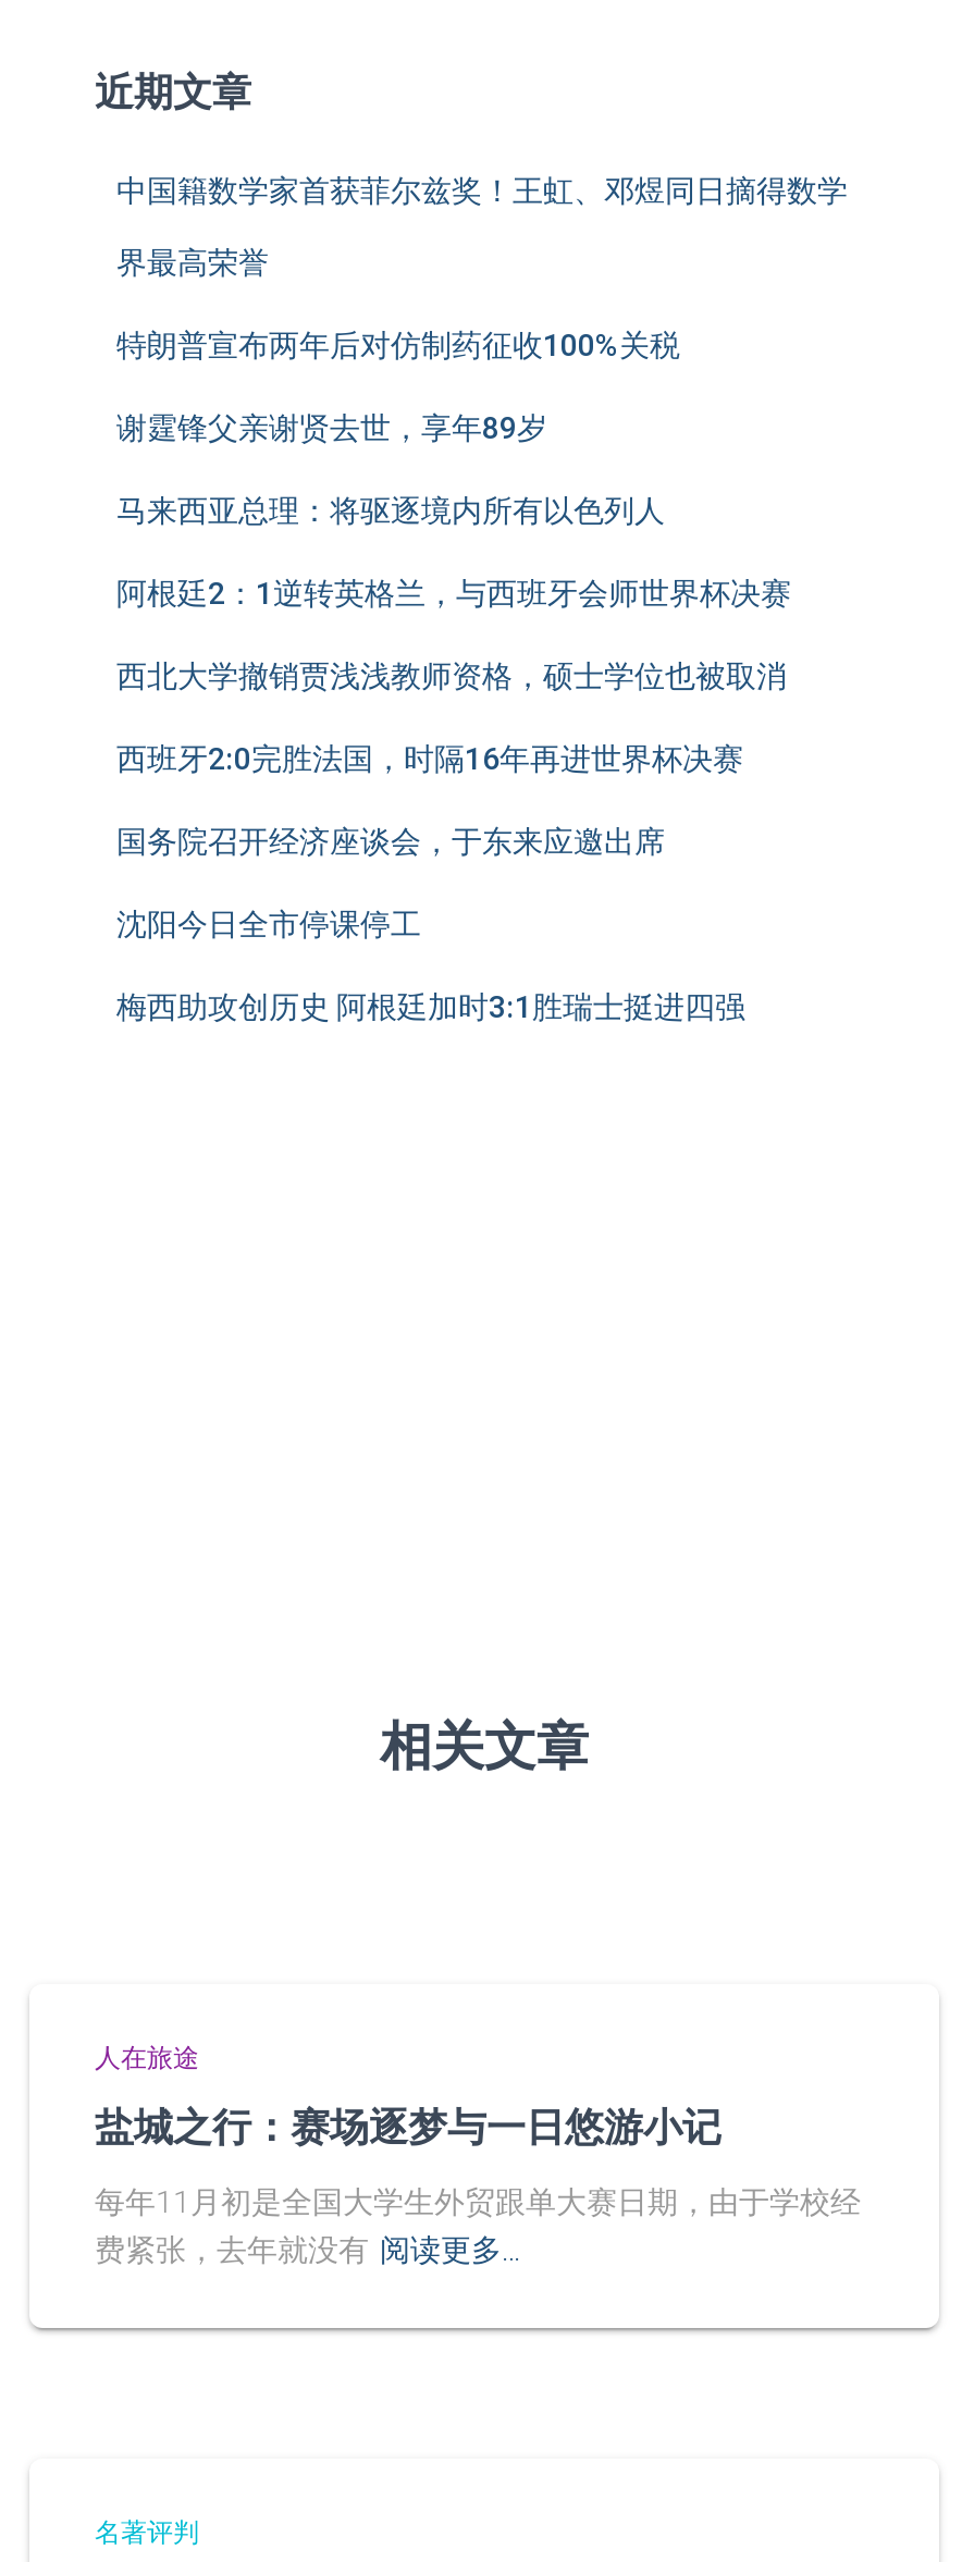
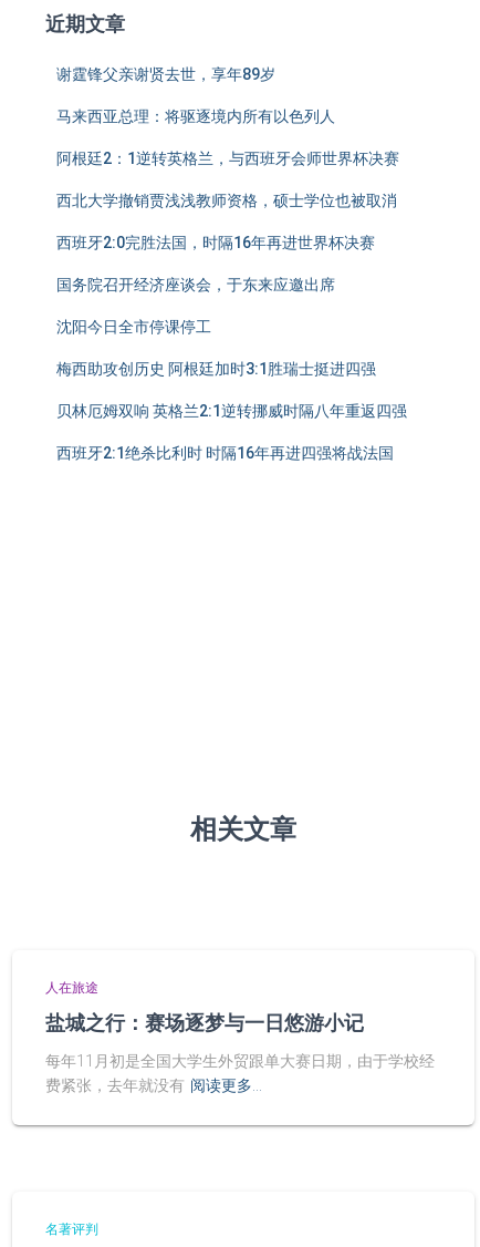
- 中国籍数学家首获菲尔兹奖！王虹、邓煜同日摘得数学
- 界最高荣誉
- 特朗普宣布两年后对仿制药征收100%关税

moved up: 谢霆锋父亲谢贤去世，享年89岁 | 马来西亚总理：将驱逐境内所有以色列人 | 阿根廷2：1逆转英格兰，与西班牙会师世界杯决赛 | 西北大学撤销贾浅浅教师资格，硕士学位也被取消 | 西班牙2:0完胜法国，时隔16年再进世界杯决赛 | 国务院召开经济座谈会，于东来应邀出席 | 沈阳今日全市停课停工 | 梅西助攻创历史 阿根廷加时3:1胜瑞士挺进四强

+ 贝林厄姆双响 英格兰2:1逆转挪威时隔八年重返四强
+ 西班牙2:1绝杀比利时 时隔16年再进四强将战法国
